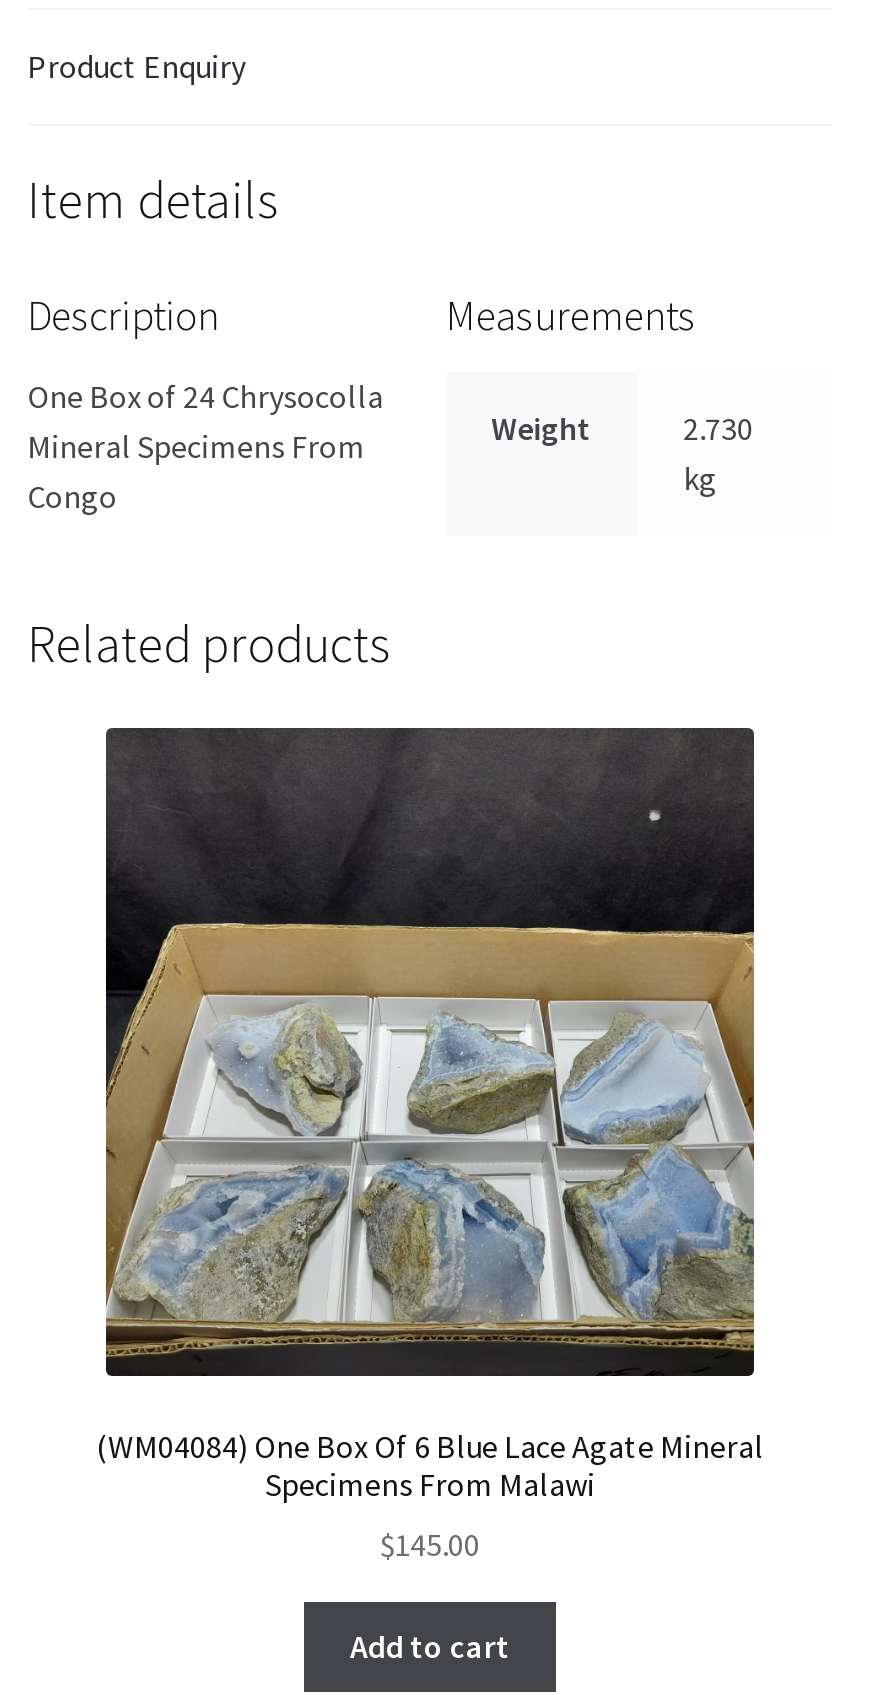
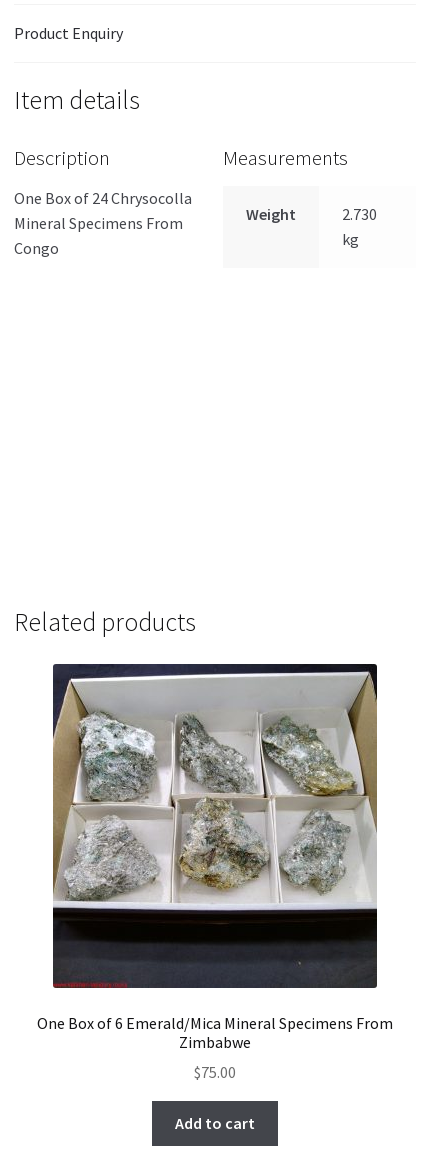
- [image]
- (WM04084) One Box Of 6 Blue Lace Agate Mineral
- Specimens From Malawi
+ [image]
+ One Box of 6 Emerald/Mica Mineral Specimens From
+ Zimbabwe

- $145.00
+ $75.00
